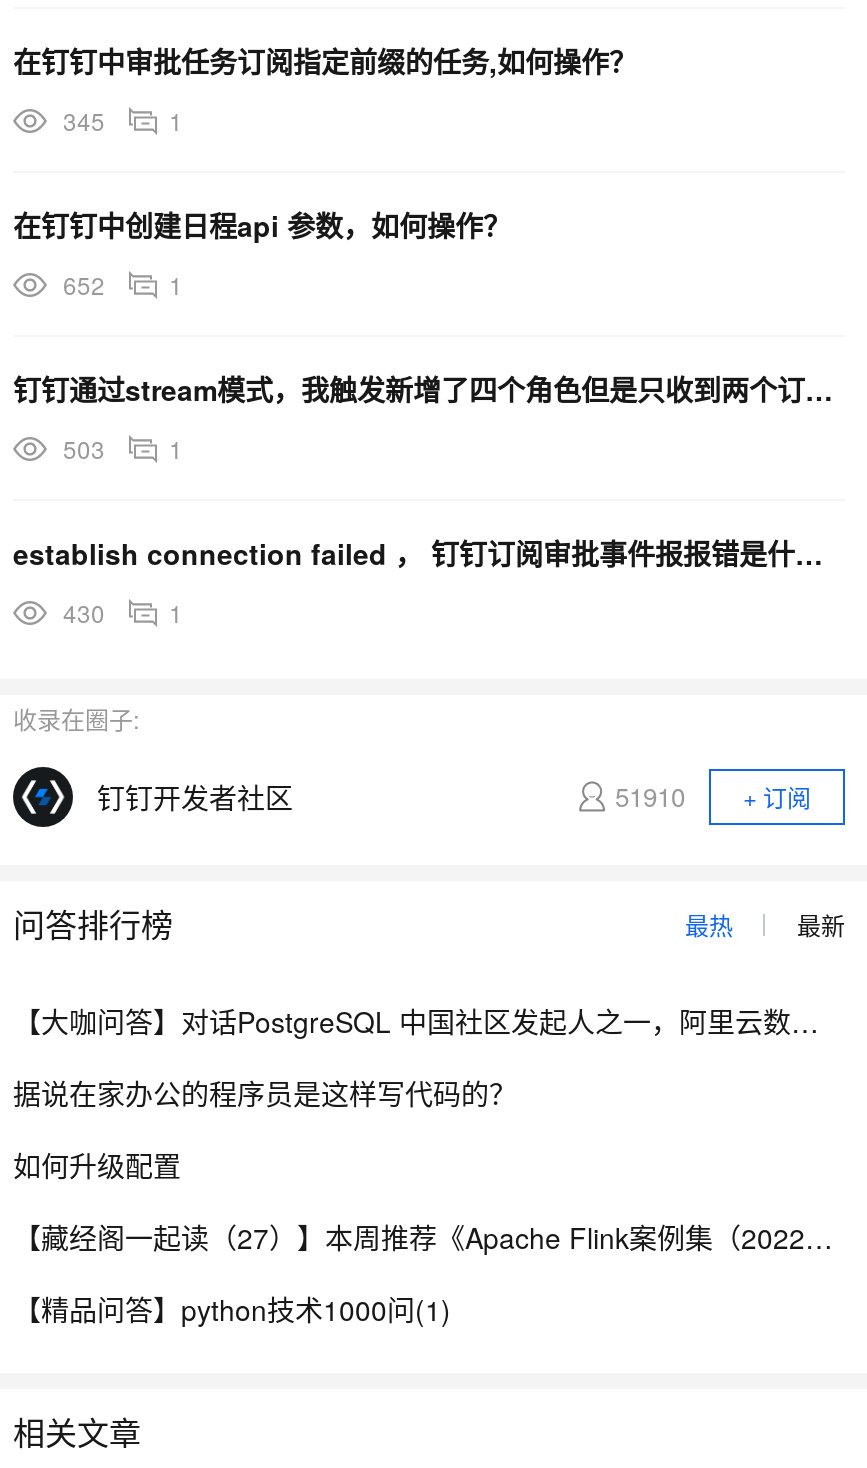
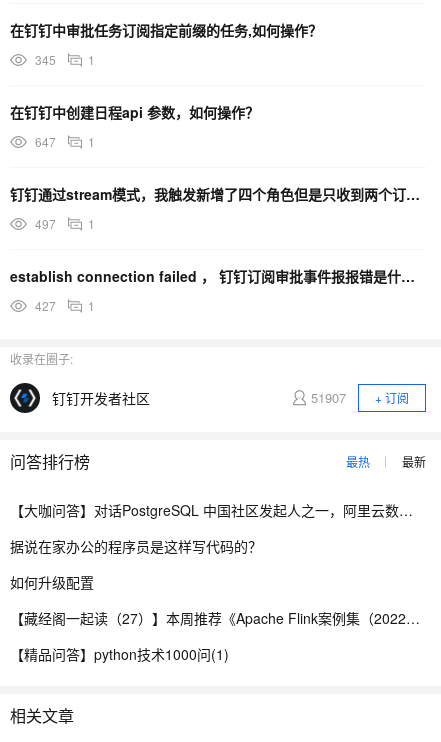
- 652 1
+ 647 1

- 503 1
+ 497 1

- 430 1
+ 427 1

- 51910 + 订阅
+ 51907 + 订阅
